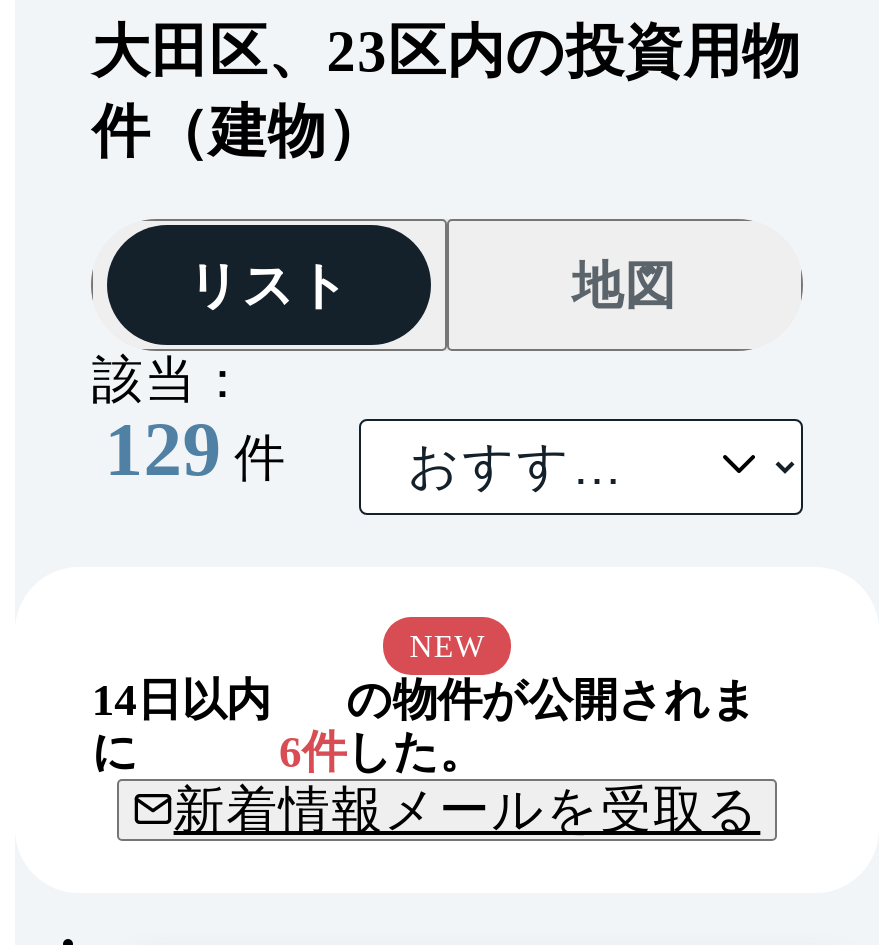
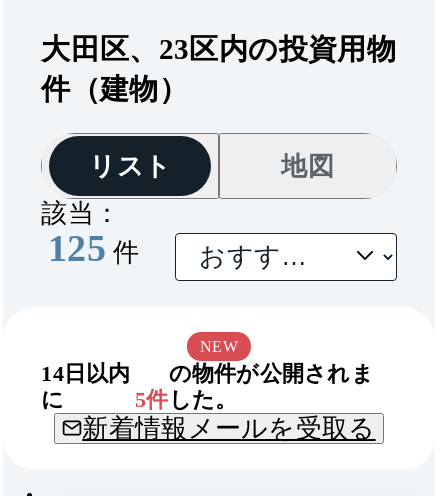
- 129 件
+ 125 件

- 6件 した。
+ 5件 した。
